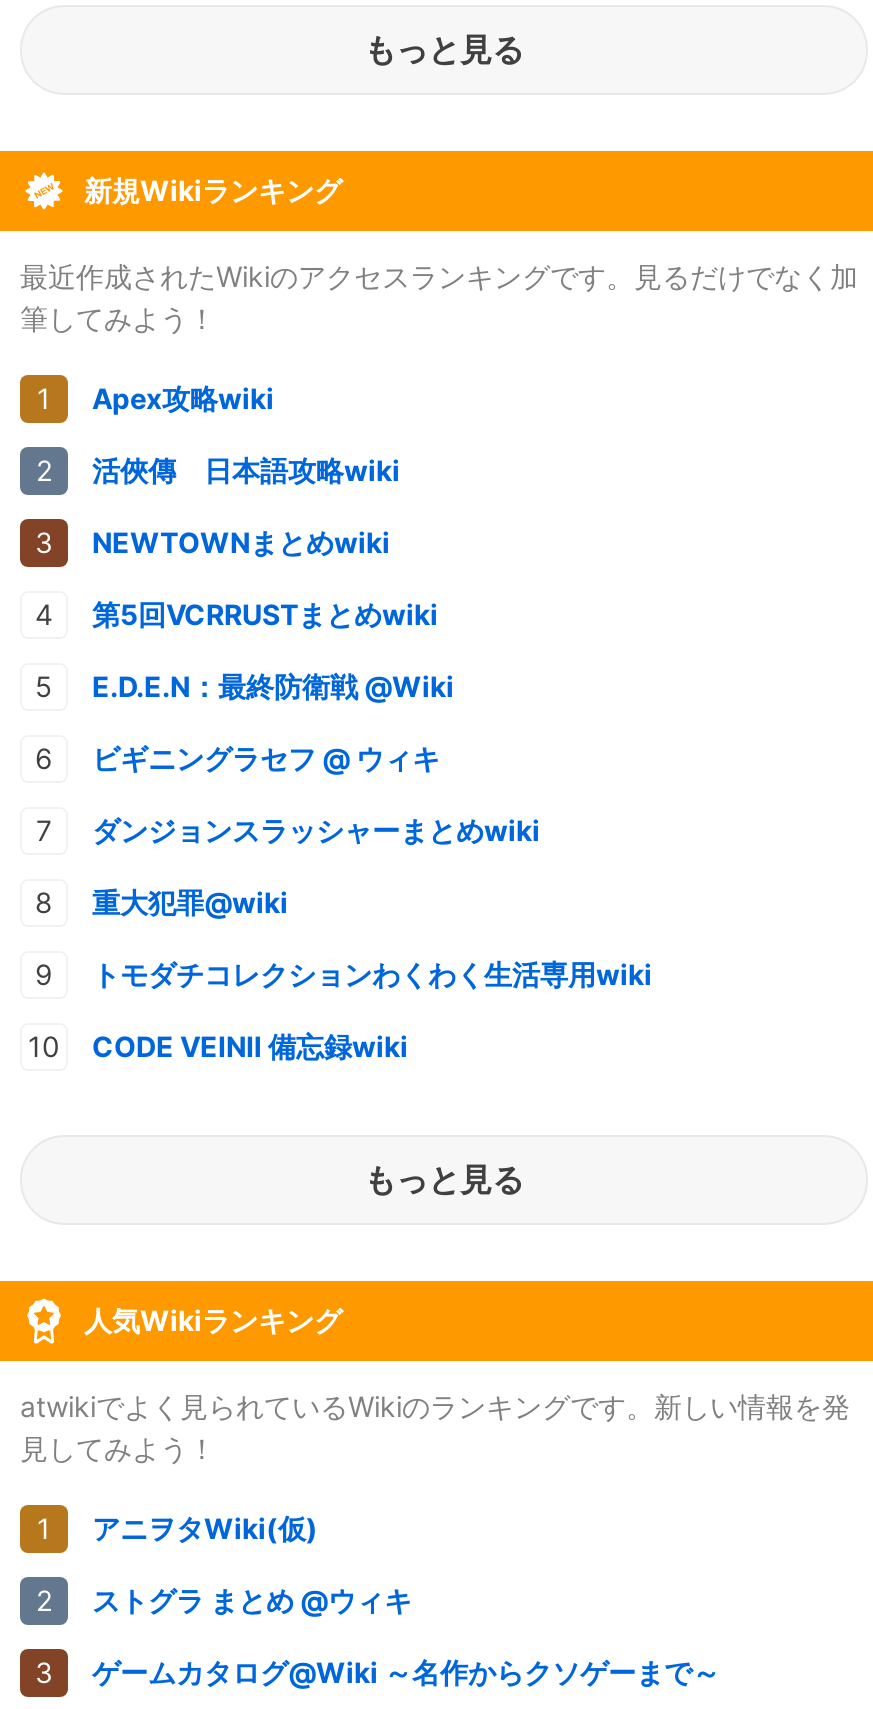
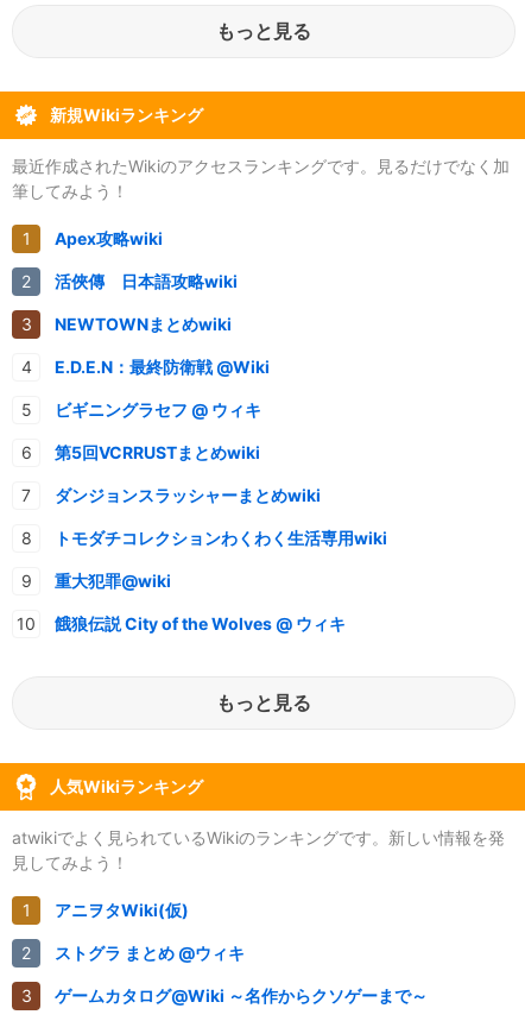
moved down: 第5回VCRRUSTまとめwiki

moved up: E.D.E.N：最終防衛戦 @Wiki | ビギニングラセフ @ ウィキ

moved down: 重大犯罪@wiki

moved up: トモダチコレクションわくわく生活専用wiki

- CODE VEINⅡ 備忘録wiki
+ 餓狼伝説 City of the Wolves @ ウィキ
